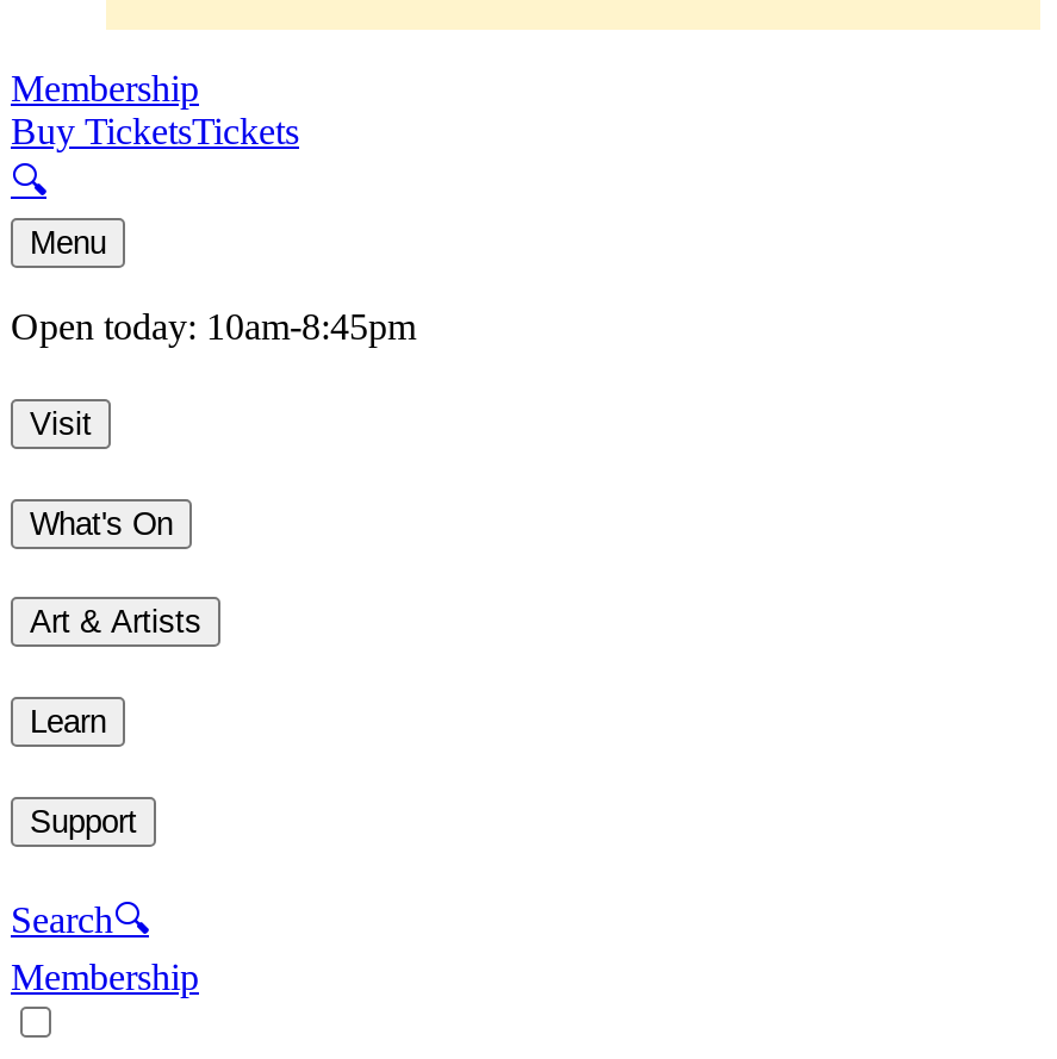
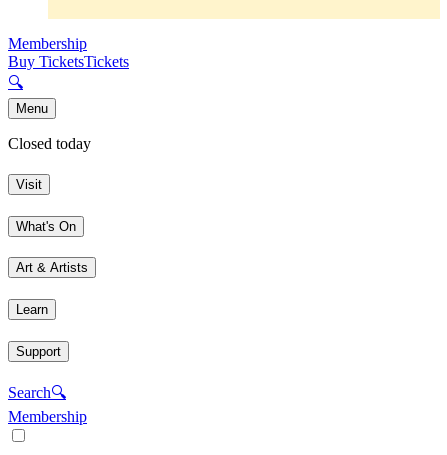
- Open today: 10am-8:45pm
+ Closed today
